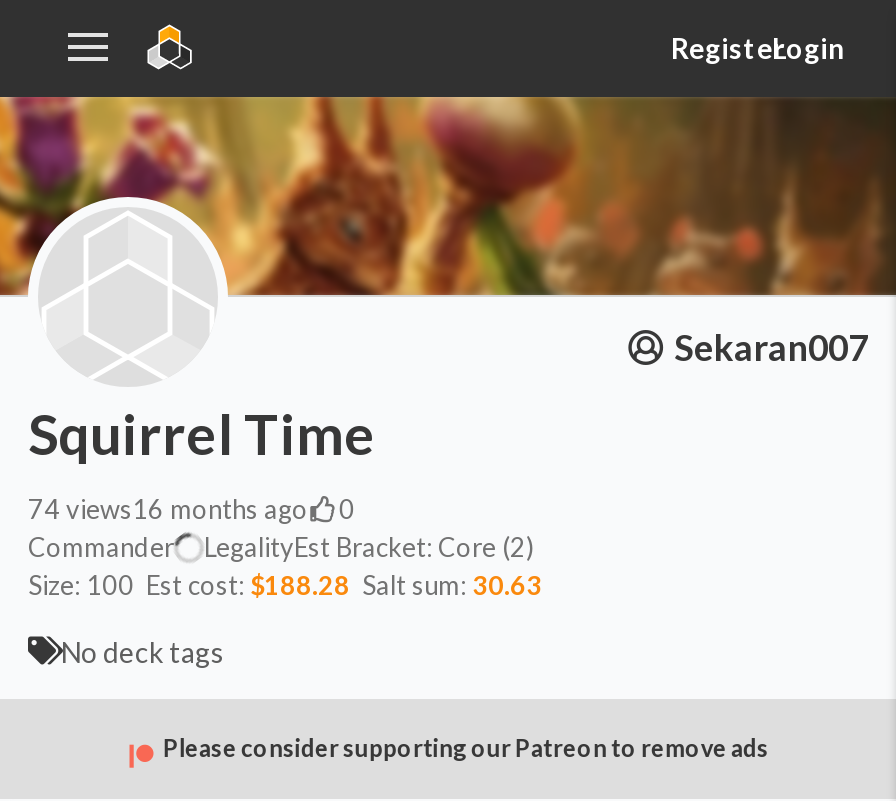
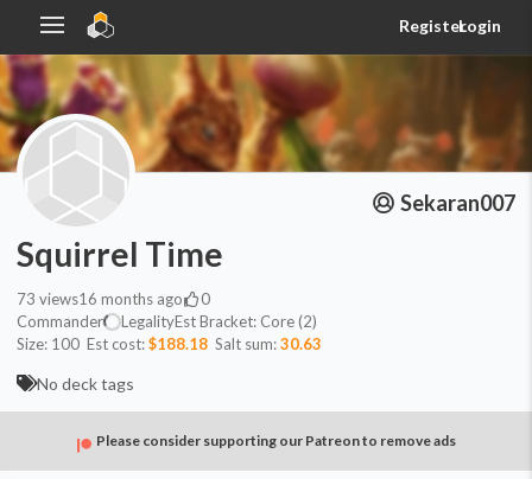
- 74 views16 months ago
+ 73 views16 months ago

- Size: 100 Est cost: $188.28 Salt sum: 30.63
+ Size: 100 Est cost: $188.18 Salt sum: 30.63
